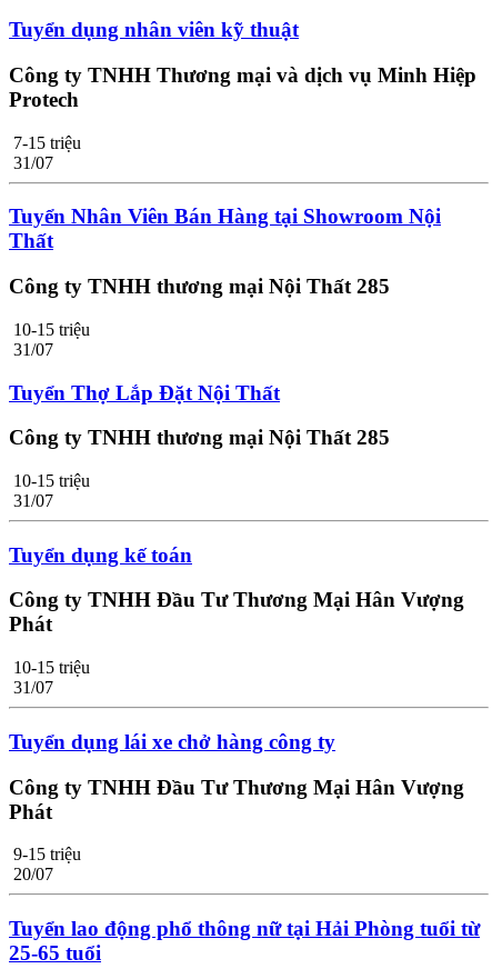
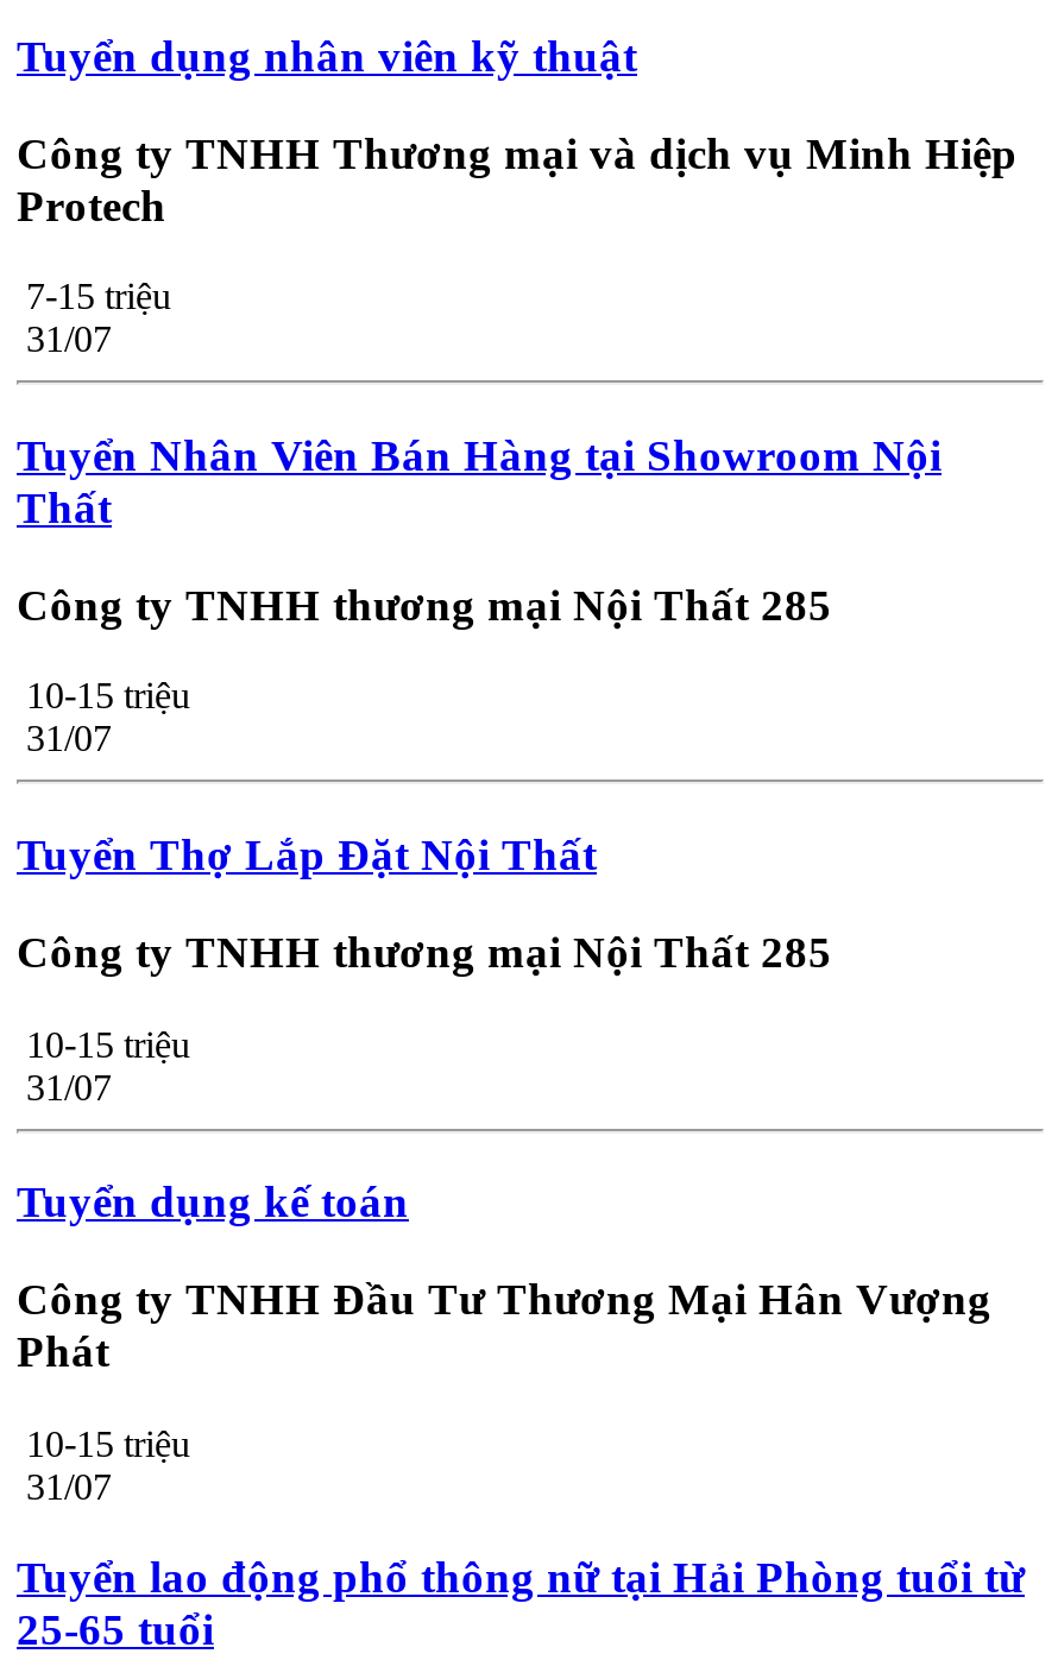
- Tuyển dụng lái xe chở hàng công ty
- Công ty TNHH Đầu Tư Thương Mại Hân Vượng
- Phát
- 9-15 triệu
- 20/07
